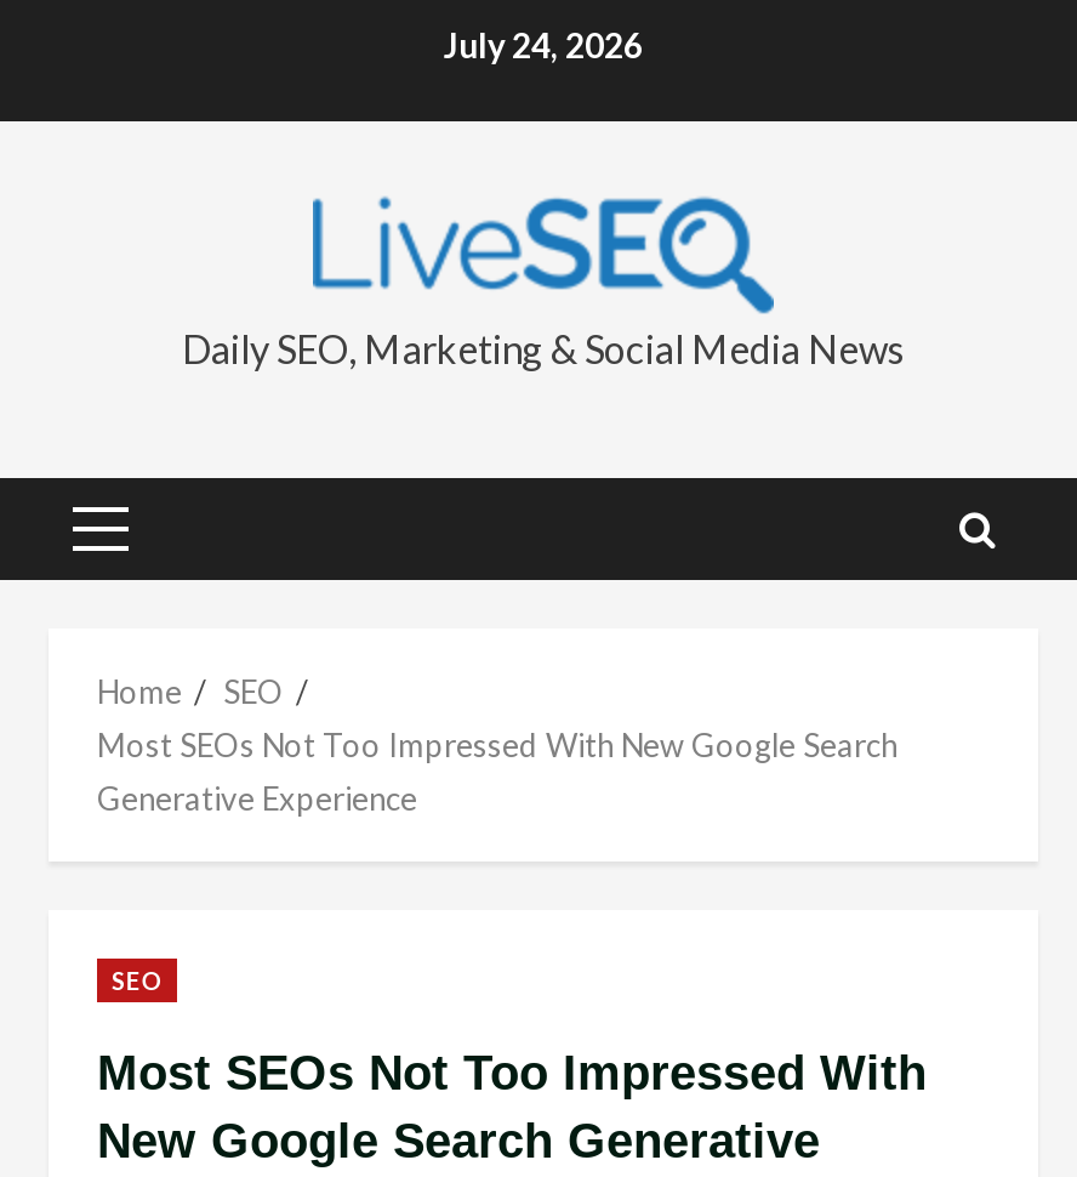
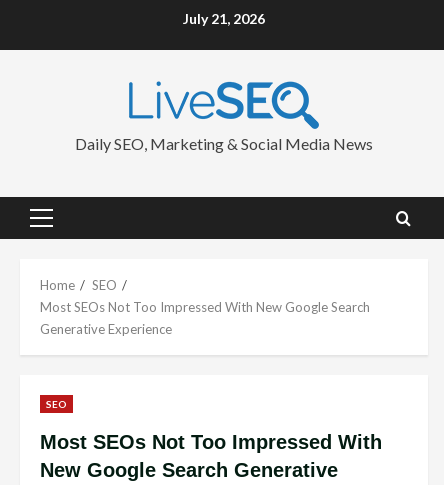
- July 24, 2026
+ July 21, 2026
